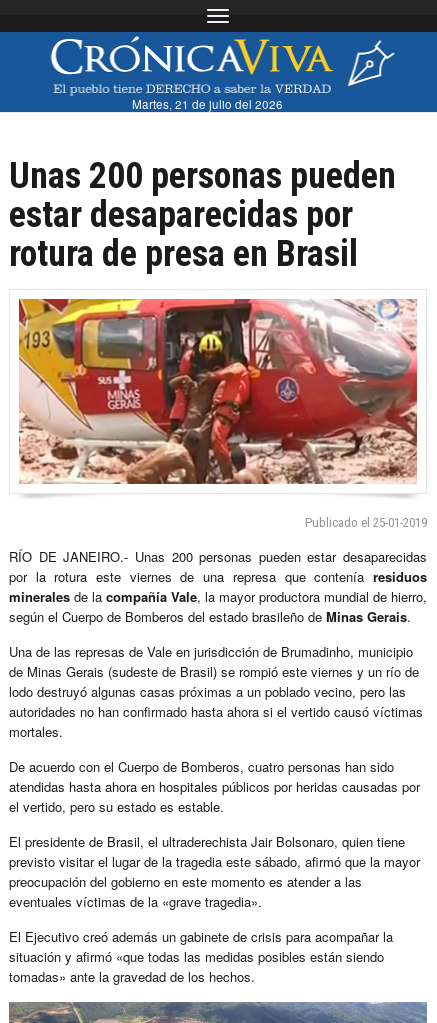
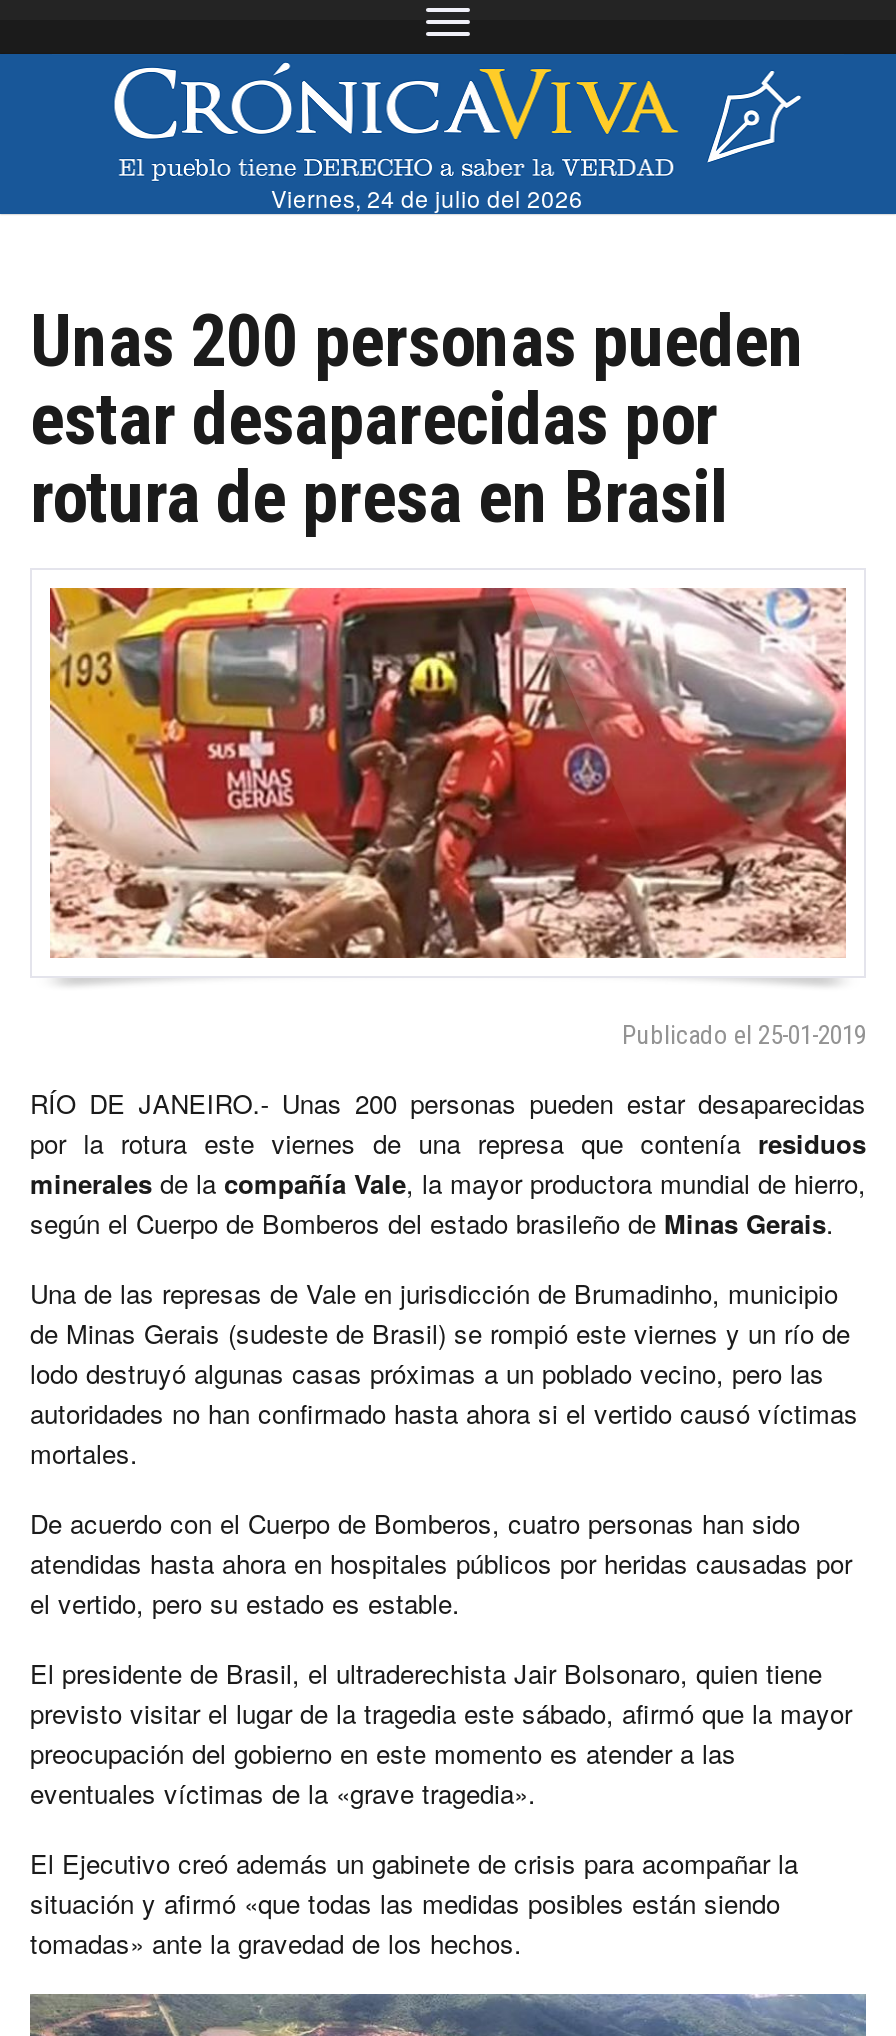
- Martes, 21 de julio del 2026
+ Viernes, 24 de julio del 2026
